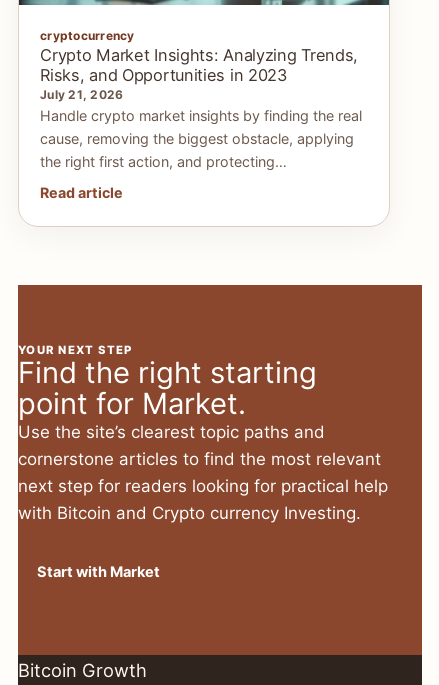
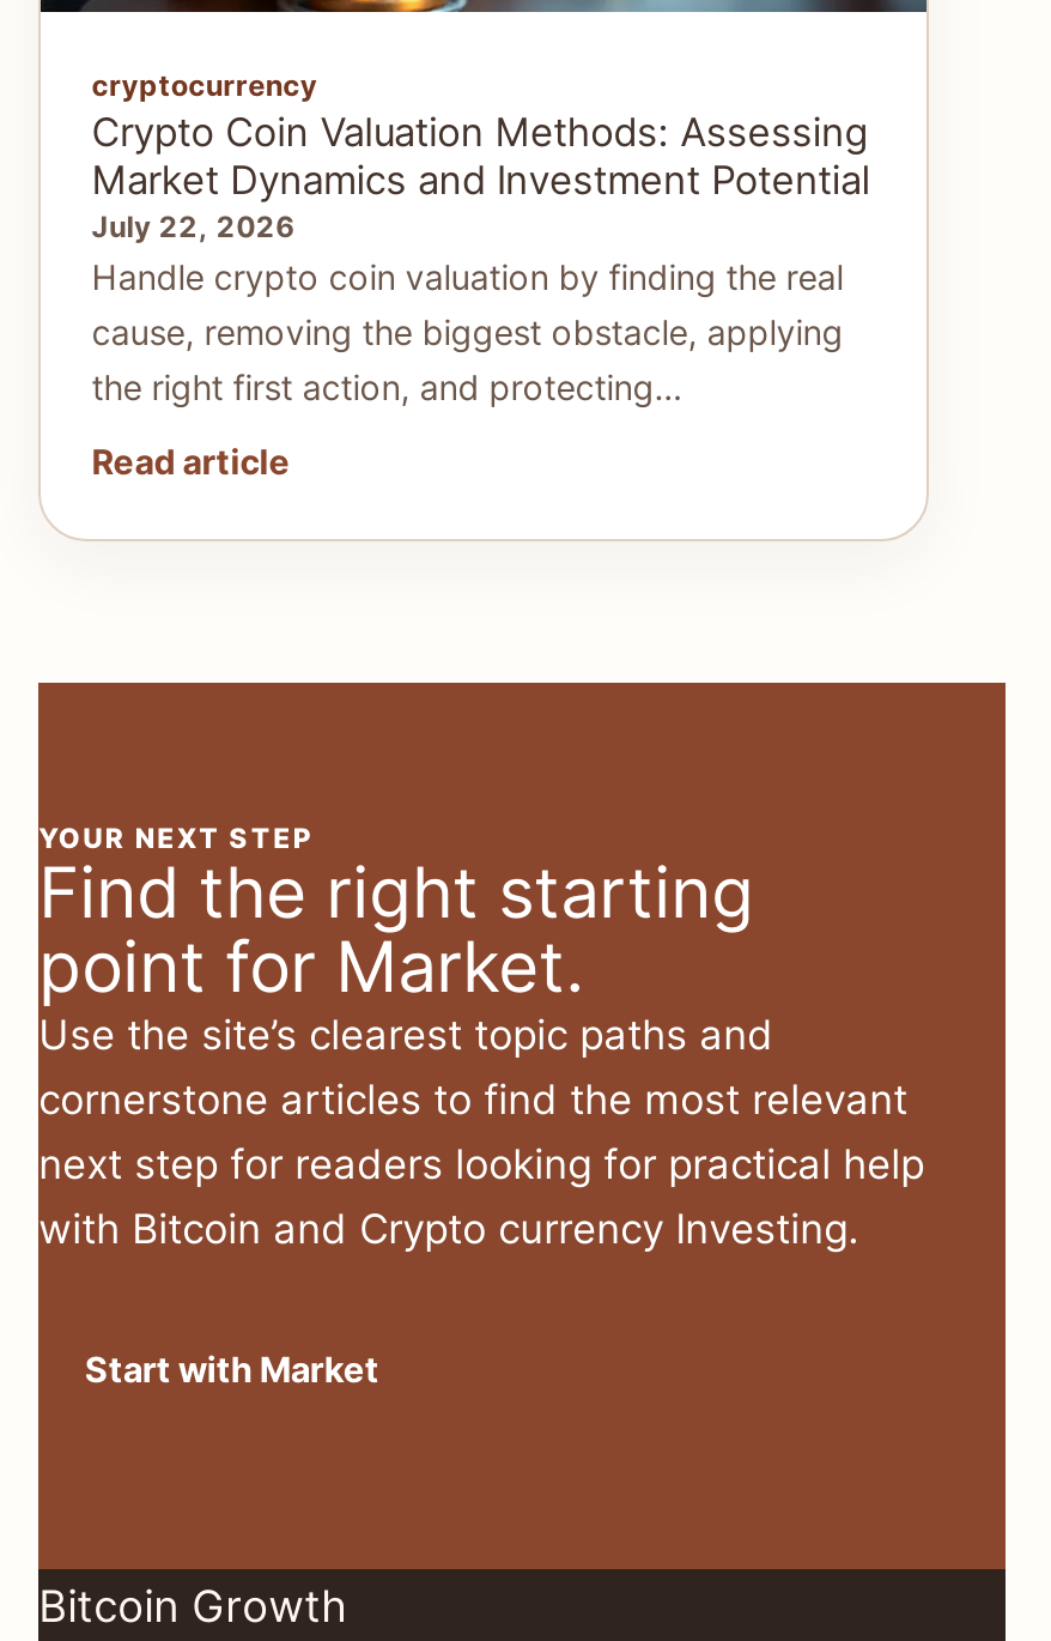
- Crypto Market Insights: Analyzing Trends,
- Risks, and Opportunities in 2023
- July 21, 2026
- Handle crypto market insights by finding the real
+ Crypto Coin Valuation Methods: Assessing
+ Market Dynamics and Investment Potential
+ July 22, 2026
+ Handle crypto coin valuation by finding the real
